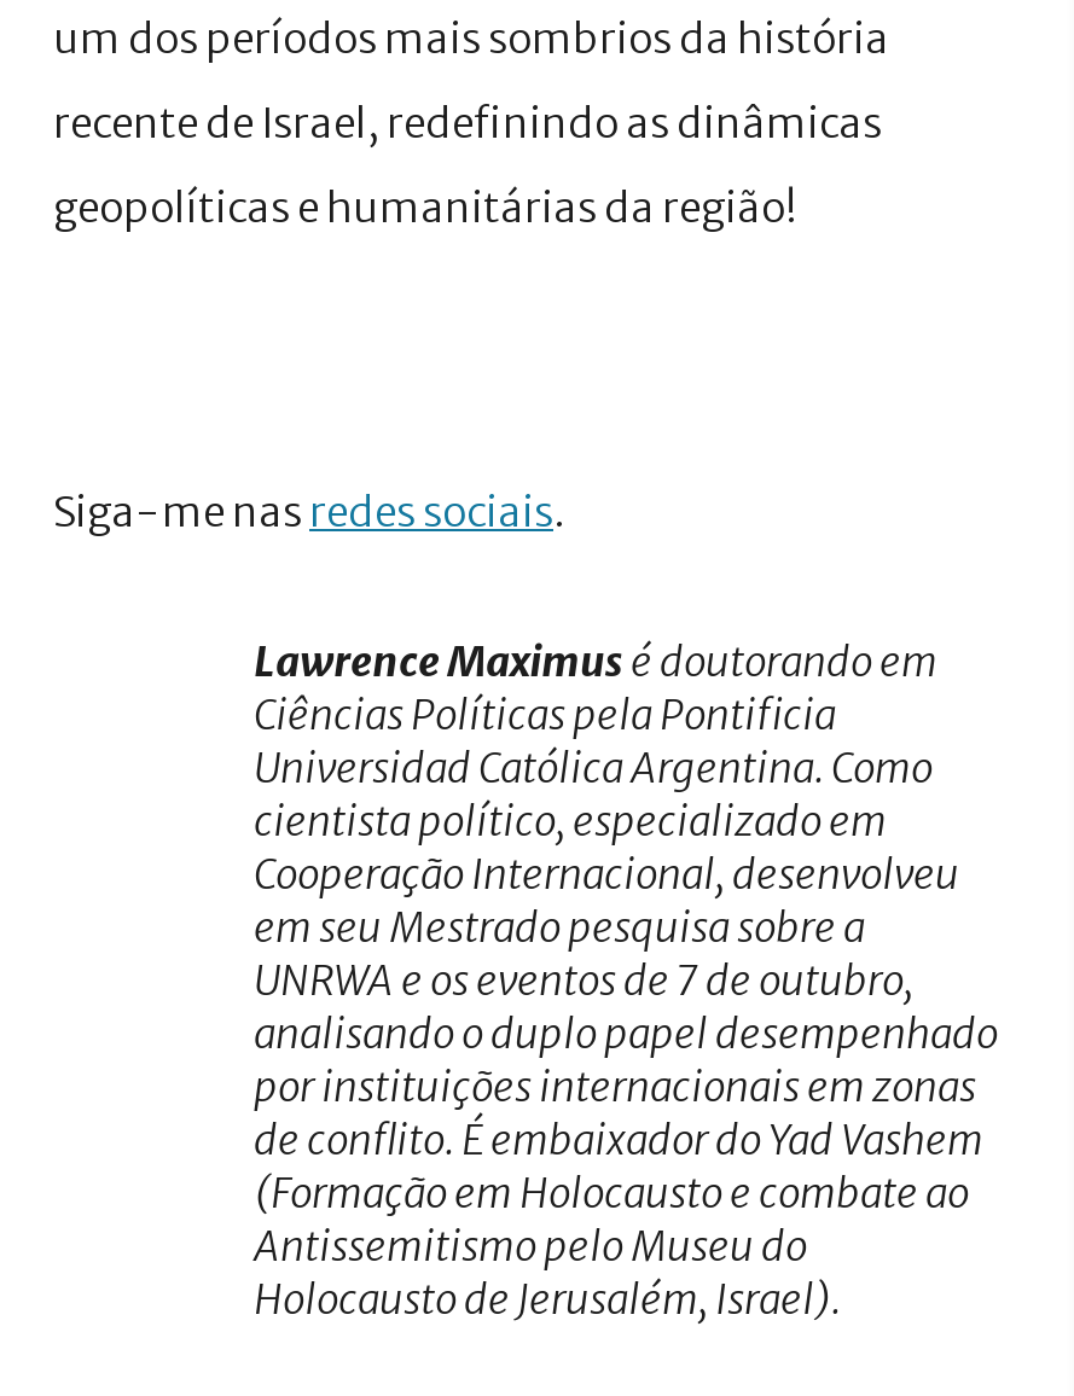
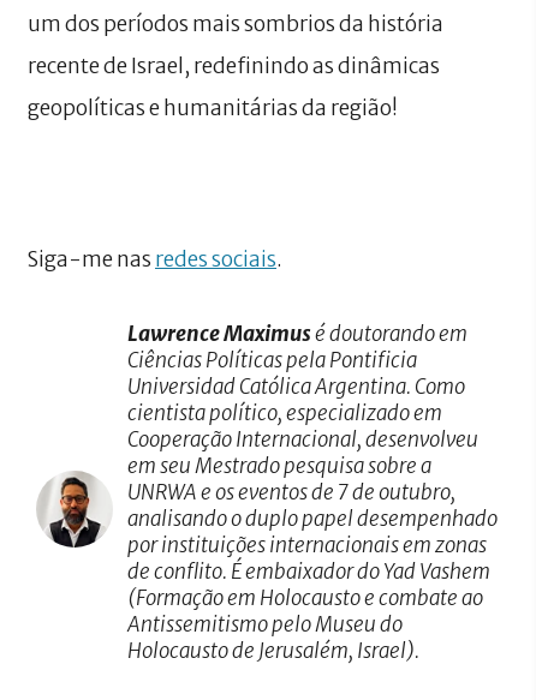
+ [image]
